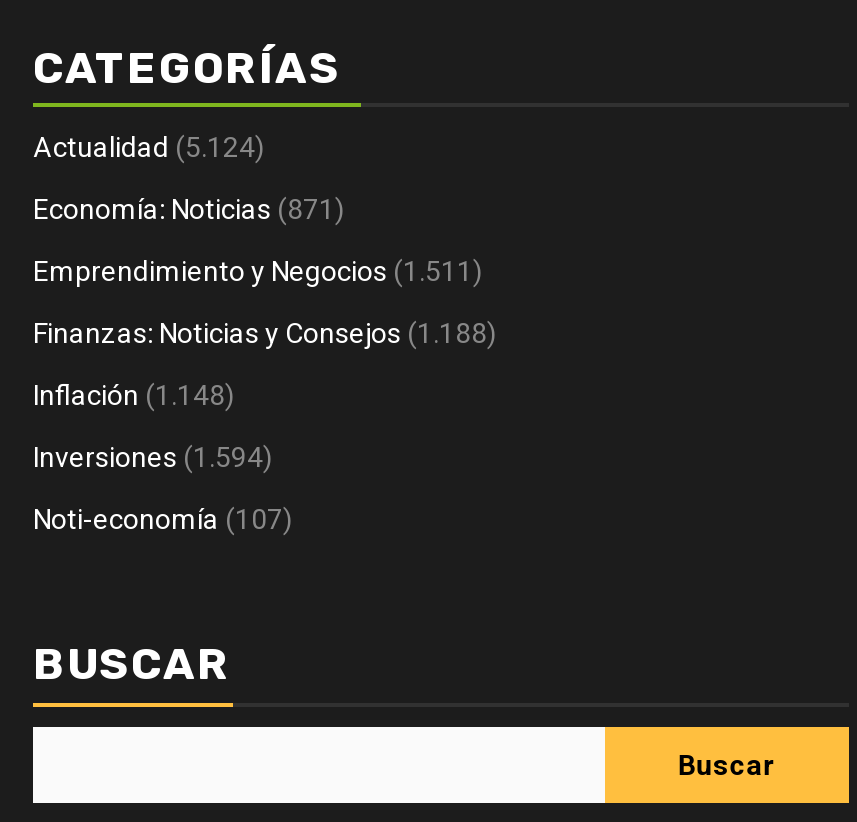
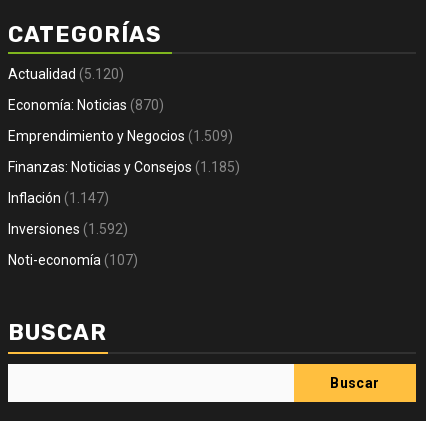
- Actualidad (5.124)
+ Actualidad (5.120)

- Economía: Noticias (871)
+ Economía: Noticias (870)

- Emprendimiento y Negocios (1.511)
+ Emprendimiento y Negocios (1.509)

- Finanzas: Noticias y Consejos (1.188)
+ Finanzas: Noticias y Consejos (1.185)

- Inflación (1.148)
+ Inflación (1.147)

- Inversiones (1.594)
+ Inversiones (1.592)
